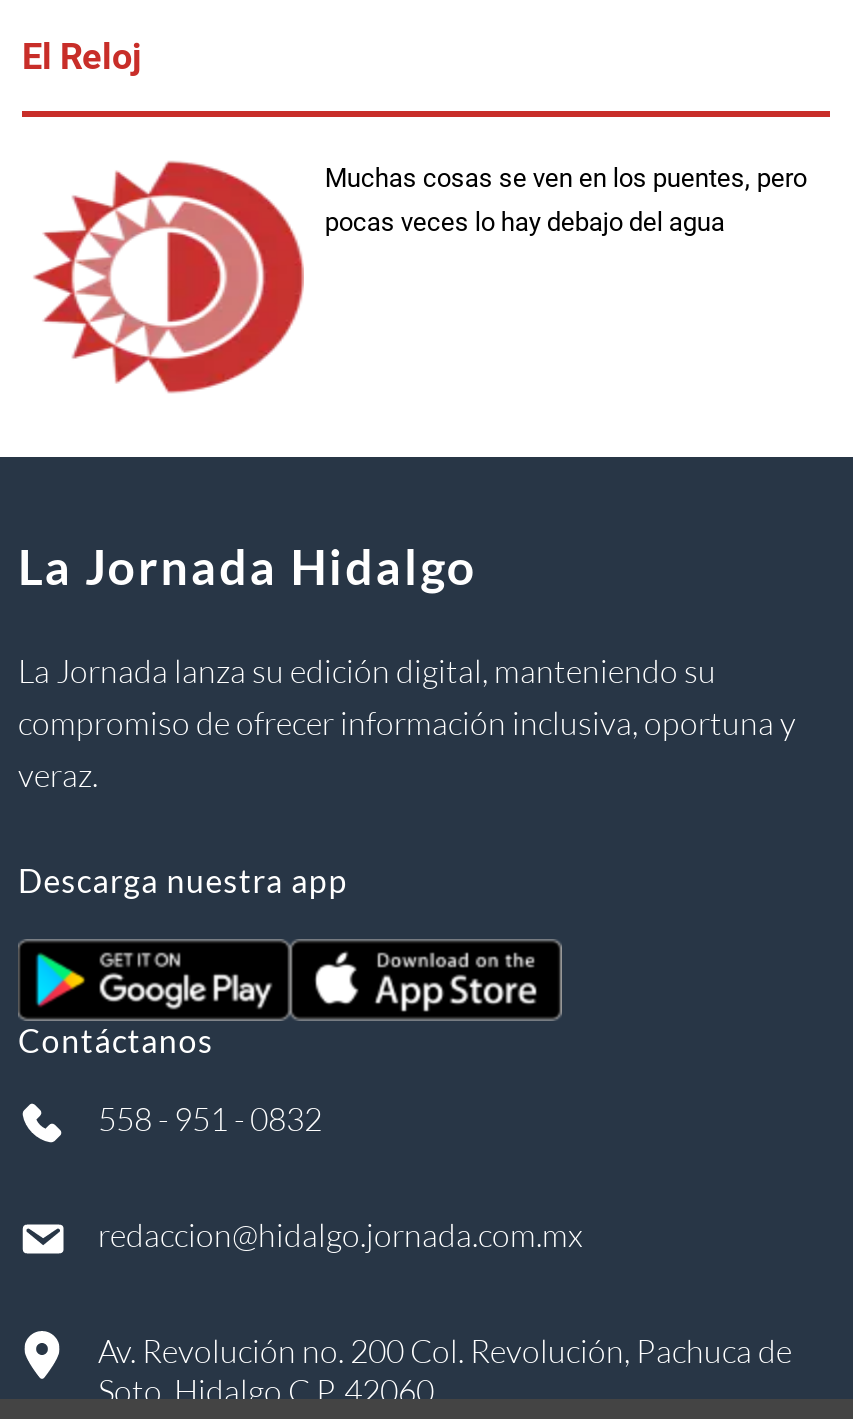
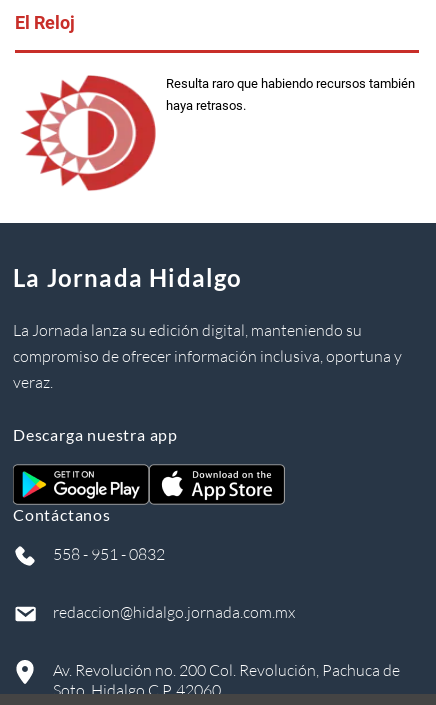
- Muchas cosas se ven en los puentes, pero
+ Resulta raro que habiendo recursos también

- pocas veces lo hay debajo del agua
+ haya retrasos.
